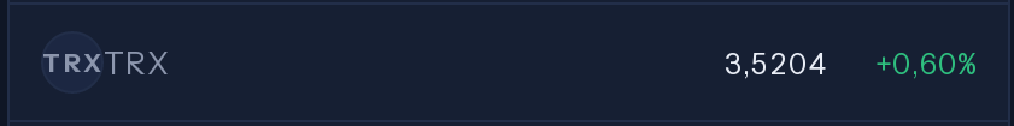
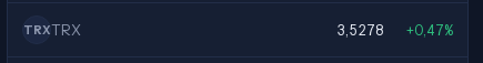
- 3,5204
+ 3,5278

- +0,60%
+ +0,47%
